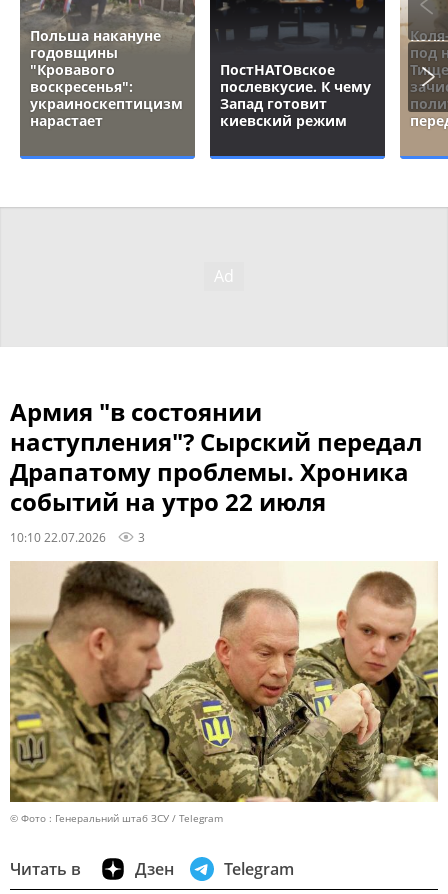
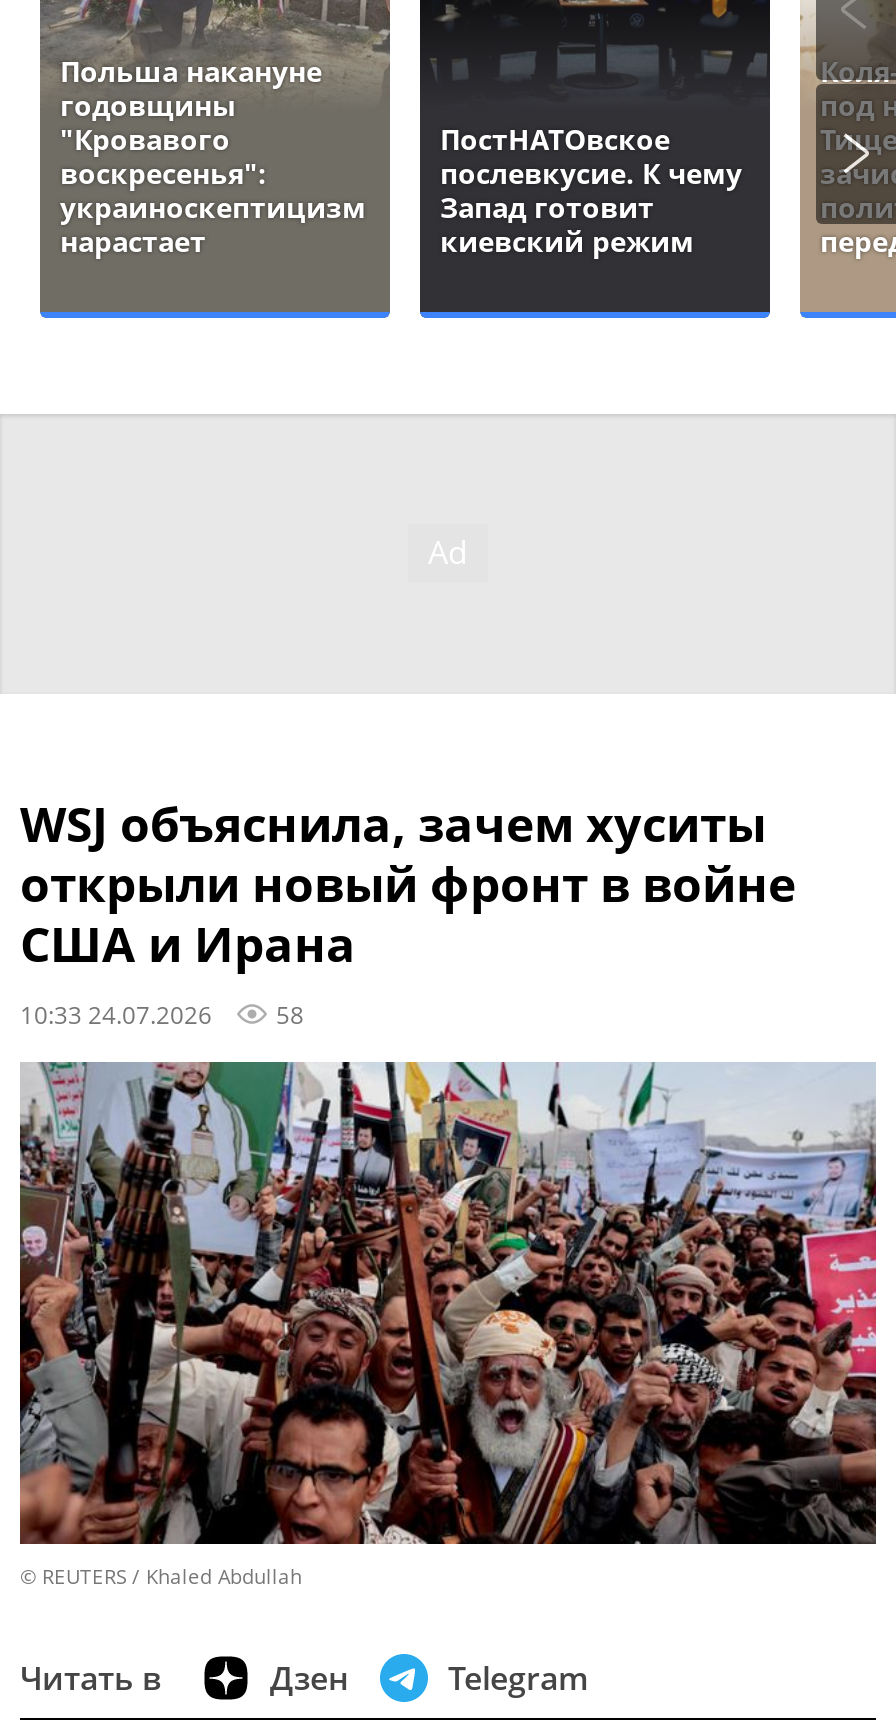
- Армия "в состоянии
- наступления"? Сырский передал
- Драпатому проблемы. Хроника
- событий на утро 22 июля
- 10:10 22.07.2026
- 3
+ WSJ объяснила, зачем хуситы
+ открыли новый фронт в войне
+ США и Ирана
+ 10:33 24.07.2026
+ 58

- [image]
- © Фото : Генеральний штаб ЗСУ / Telegram
+ [image]
+ © REUTERS / Khaled Abdullah
